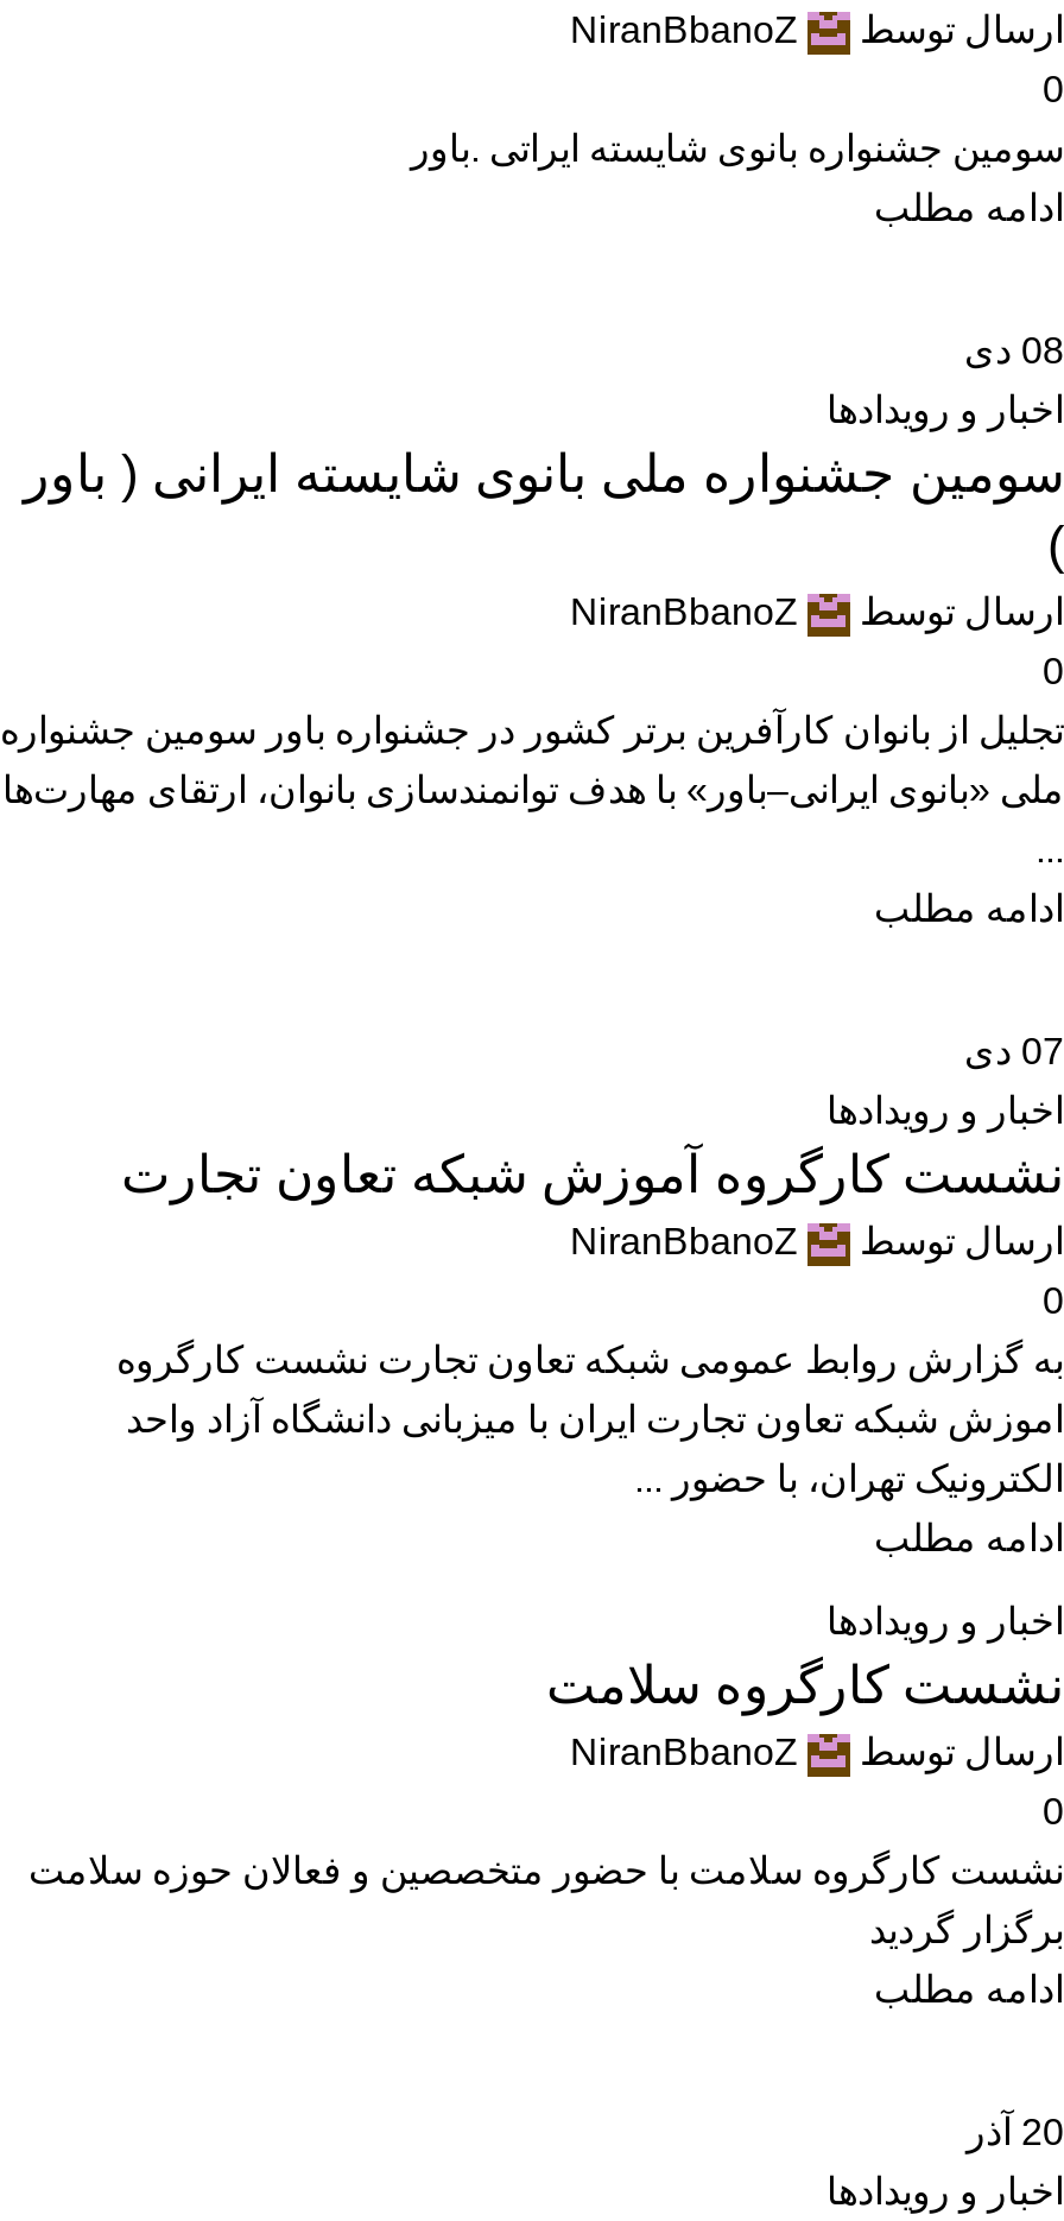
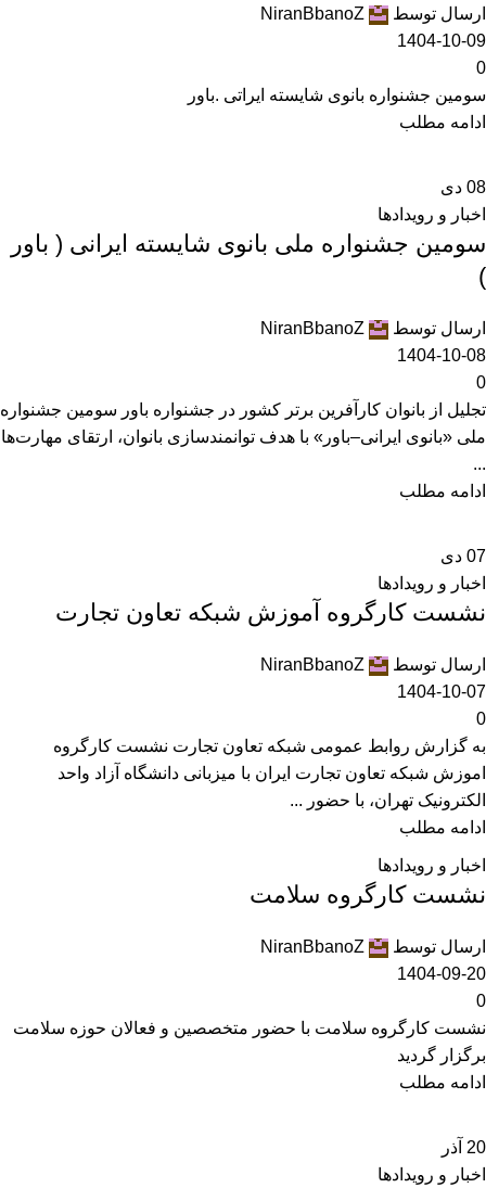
+ 1404-10-09

+ 1404-10-08

+ 1404-10-07

+ 1404-09-20
